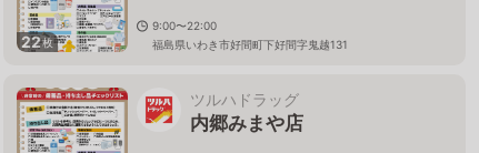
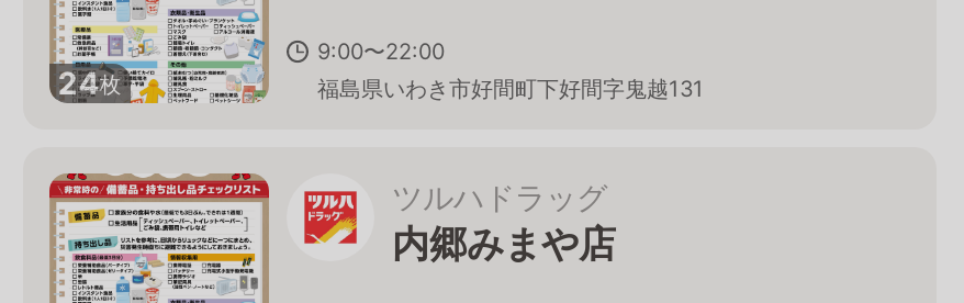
- 22枚
+ 24枚
